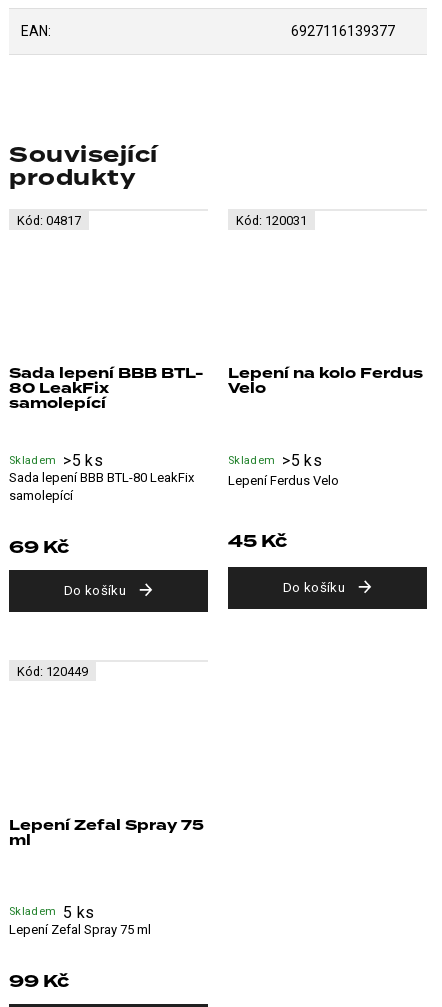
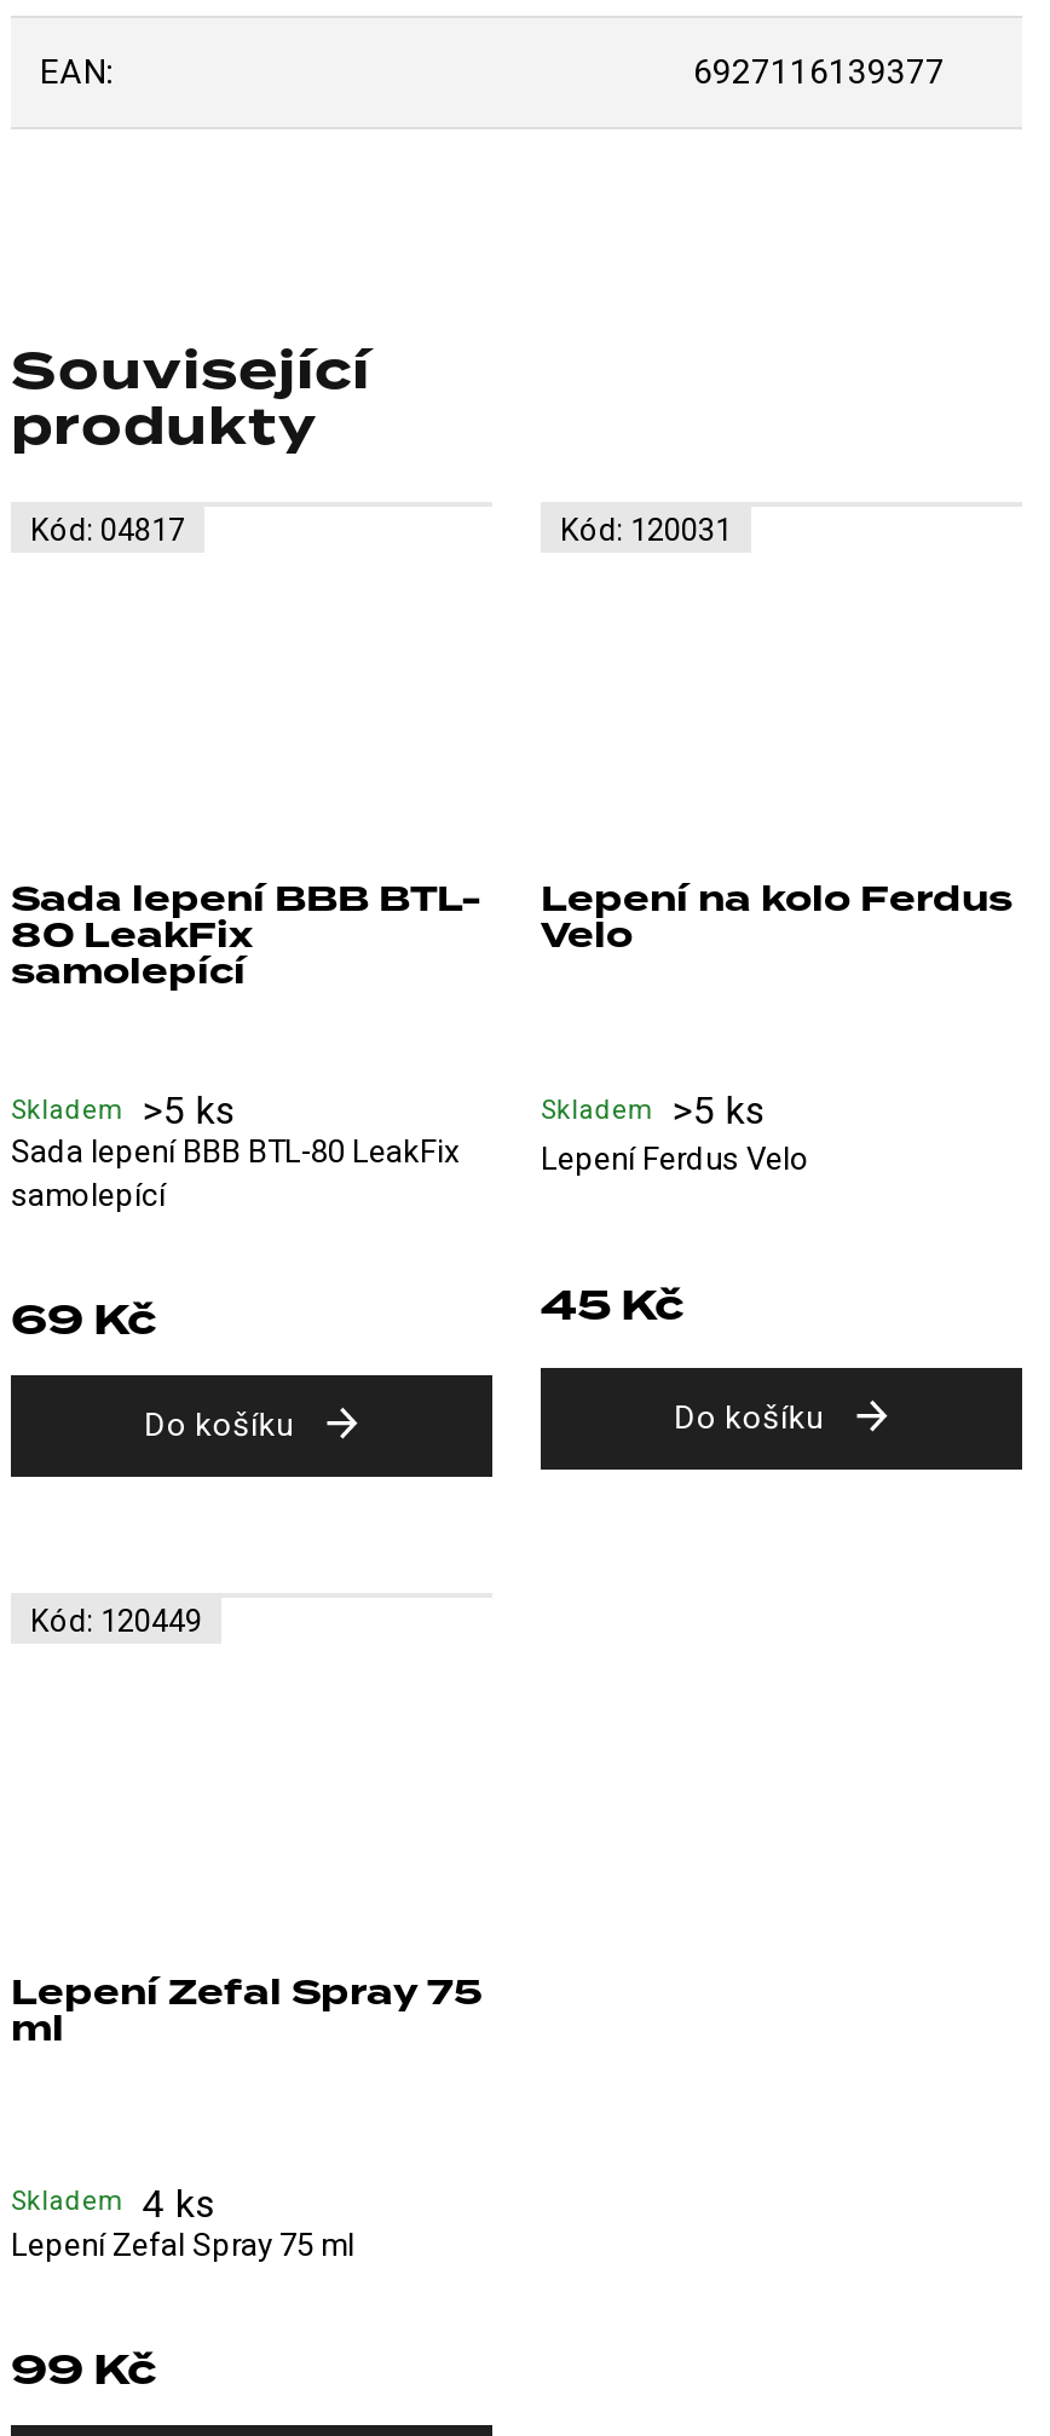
- Skladem 5 ks
+ Skladem 4 ks
